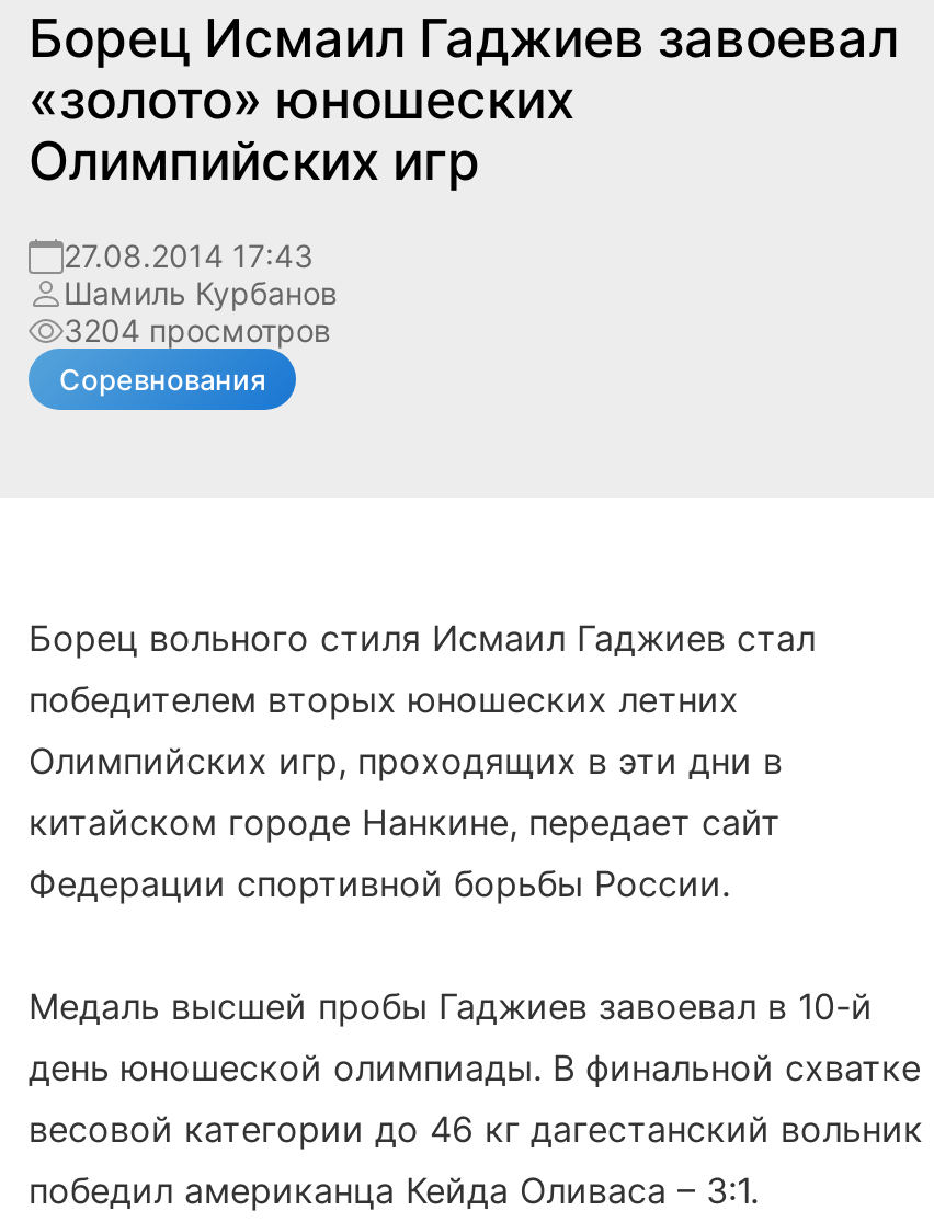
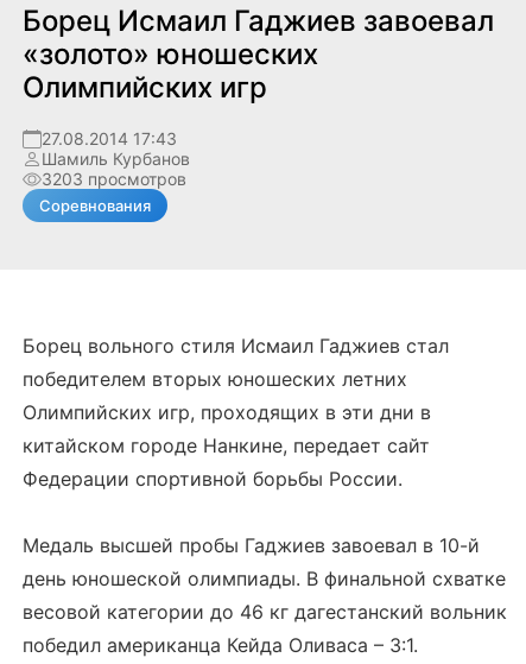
- 3204 просмотров
+ 3203 просмотров
